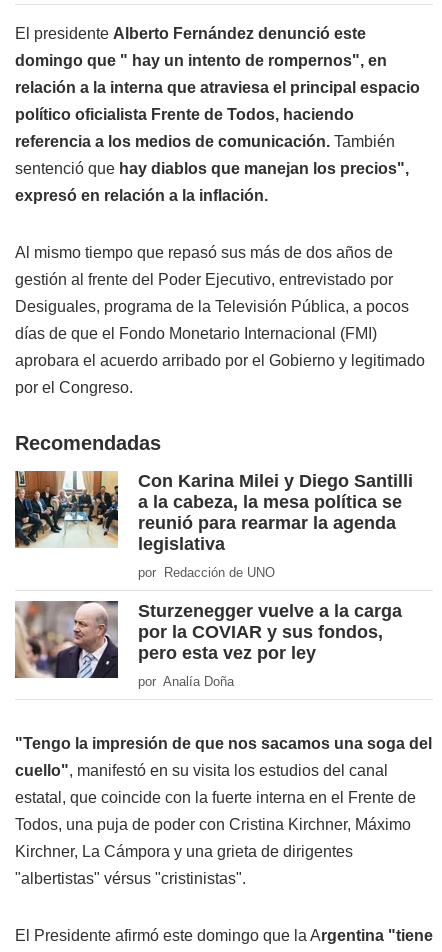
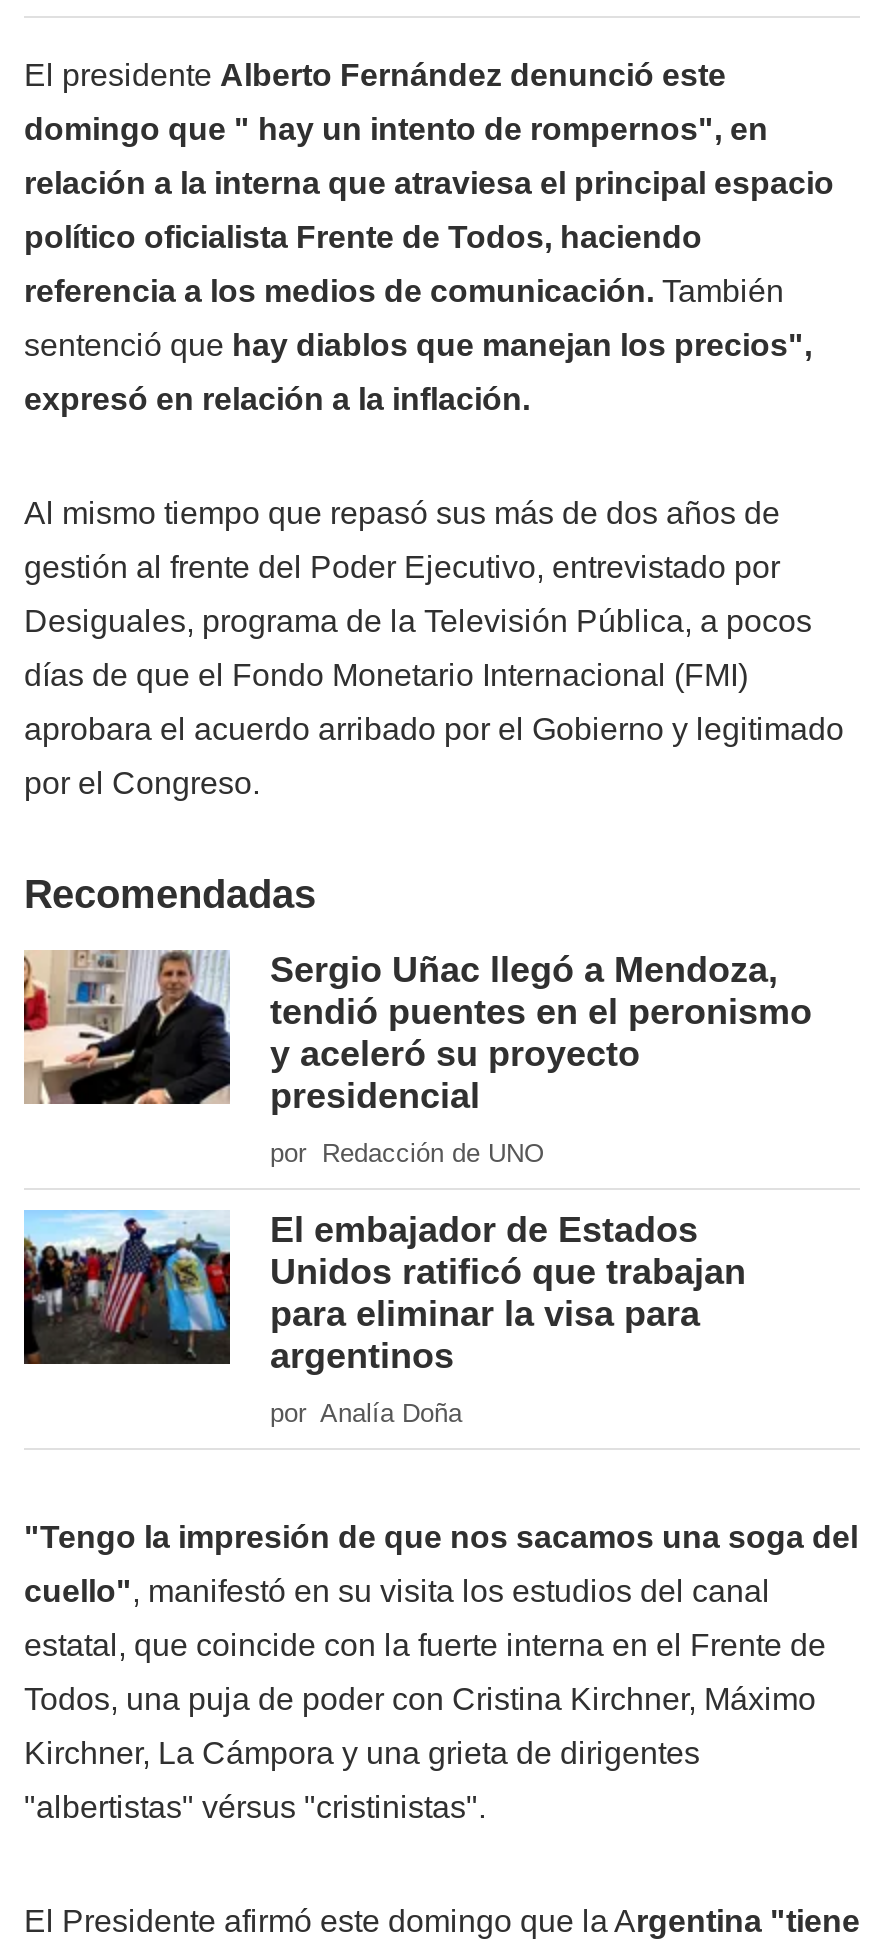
- [image]
- Con Karina Milei y Diego Santilli
- a la cabeza, la mesa política se
- reunió para rearmar la agenda
- legislativa
+ [image]
+ Sergio Uñac llegó a Mendoza,
+ tendió puentes en el peronismo
+ y aceleró su proyecto
+ presidencial

- [image]
- Sturzenegger vuelve a la carga
- por la COVIAR y sus fondos,
- pero esta vez por ley
+ [image]
+ El embajador de Estados
+ Unidos ratificó que trabajan
+ para eliminar la visa para
+ argentinos
